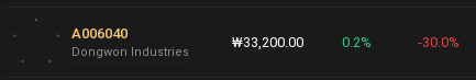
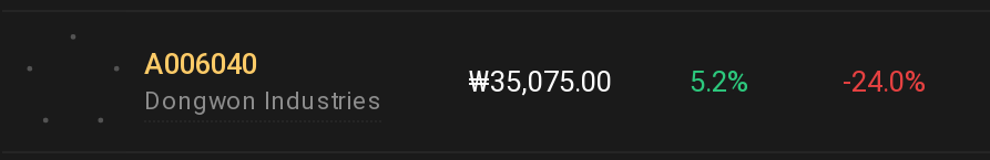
- ₩33,200.00
+ ₩35,075.00

- 0.2%
+ 5.2%

- -30.0%
+ -24.0%
